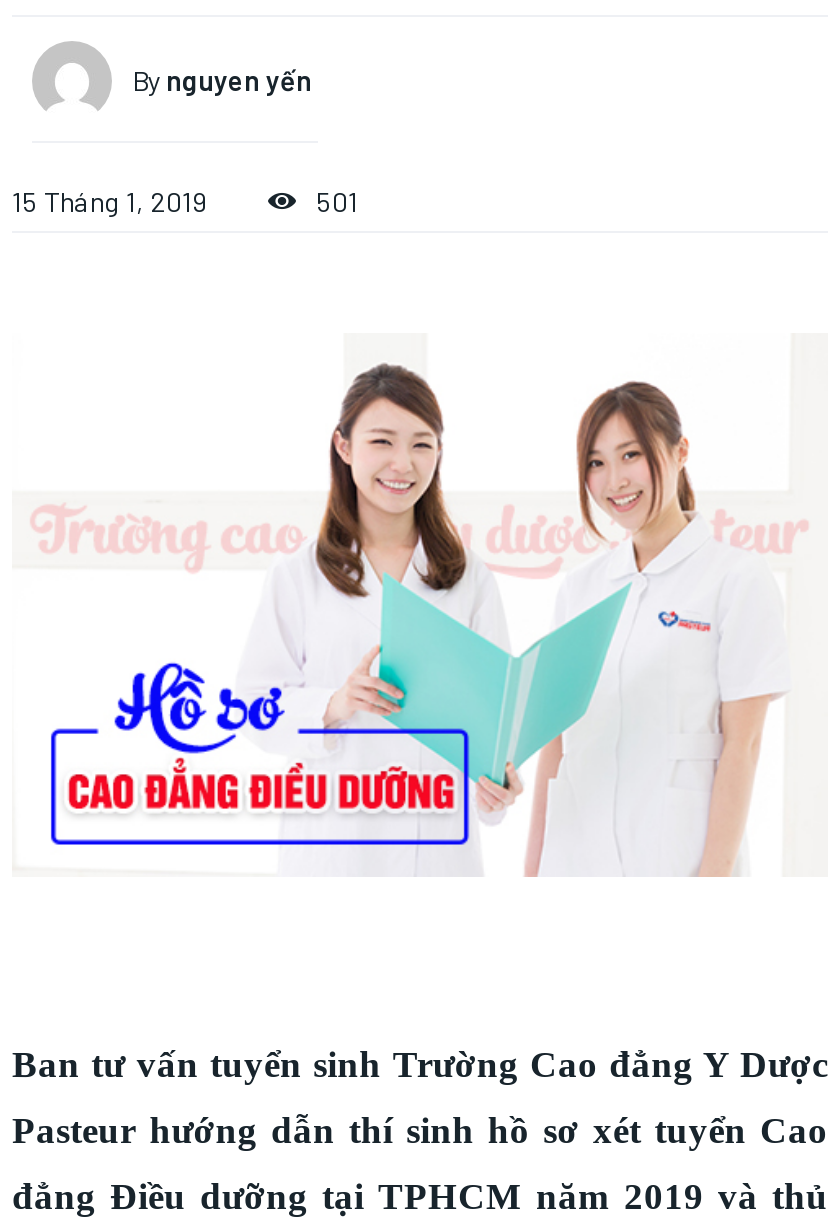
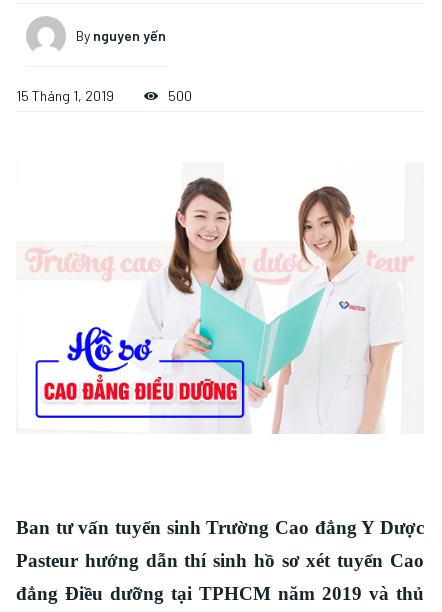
- 501
+ 500
